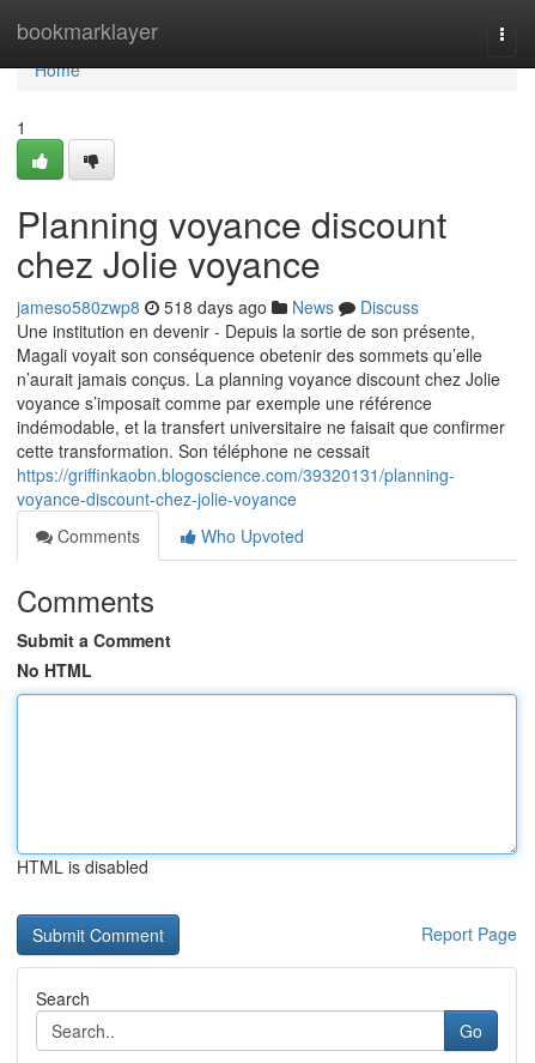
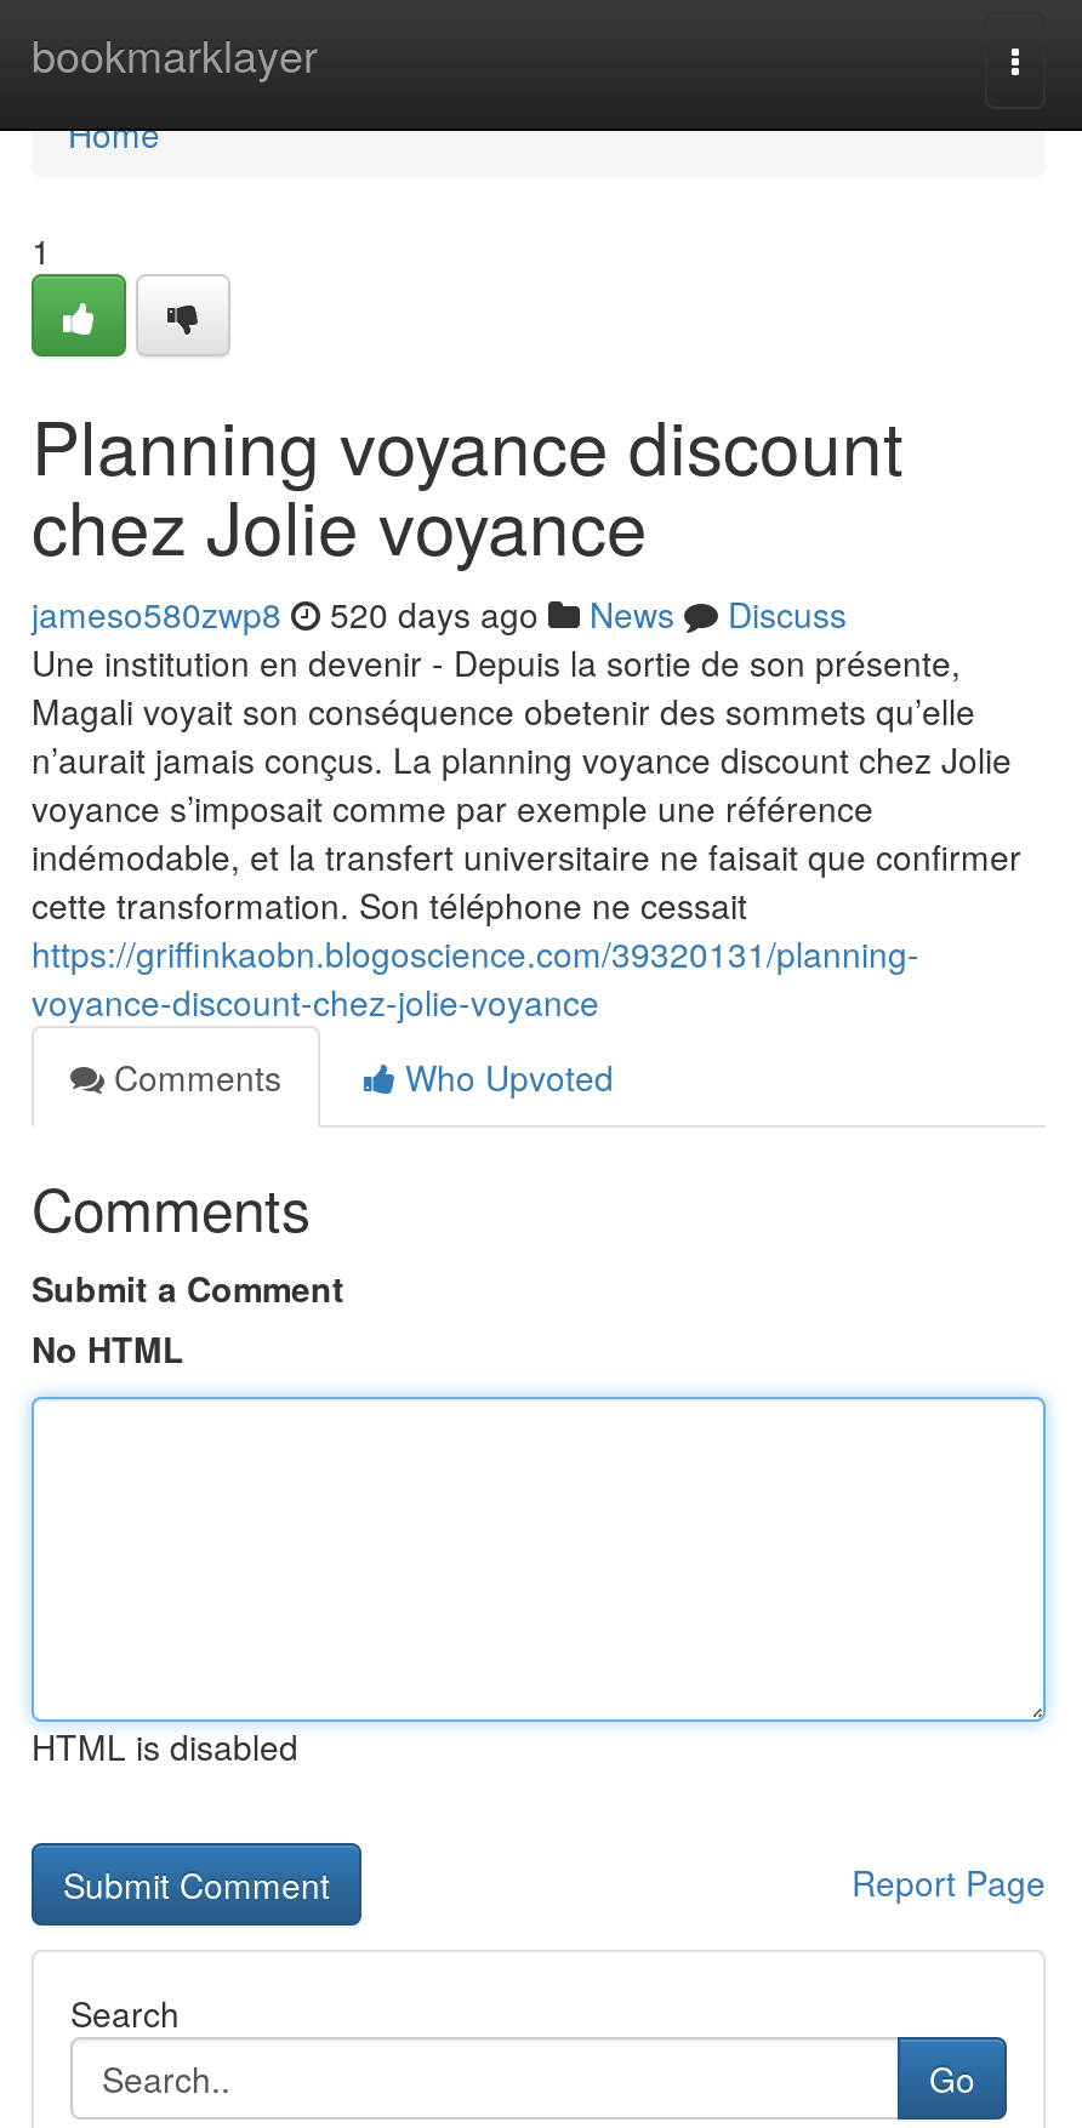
- jameso580zwp8 518 days ago News Discuss
+ jameso580zwp8 520 days ago News Discuss
